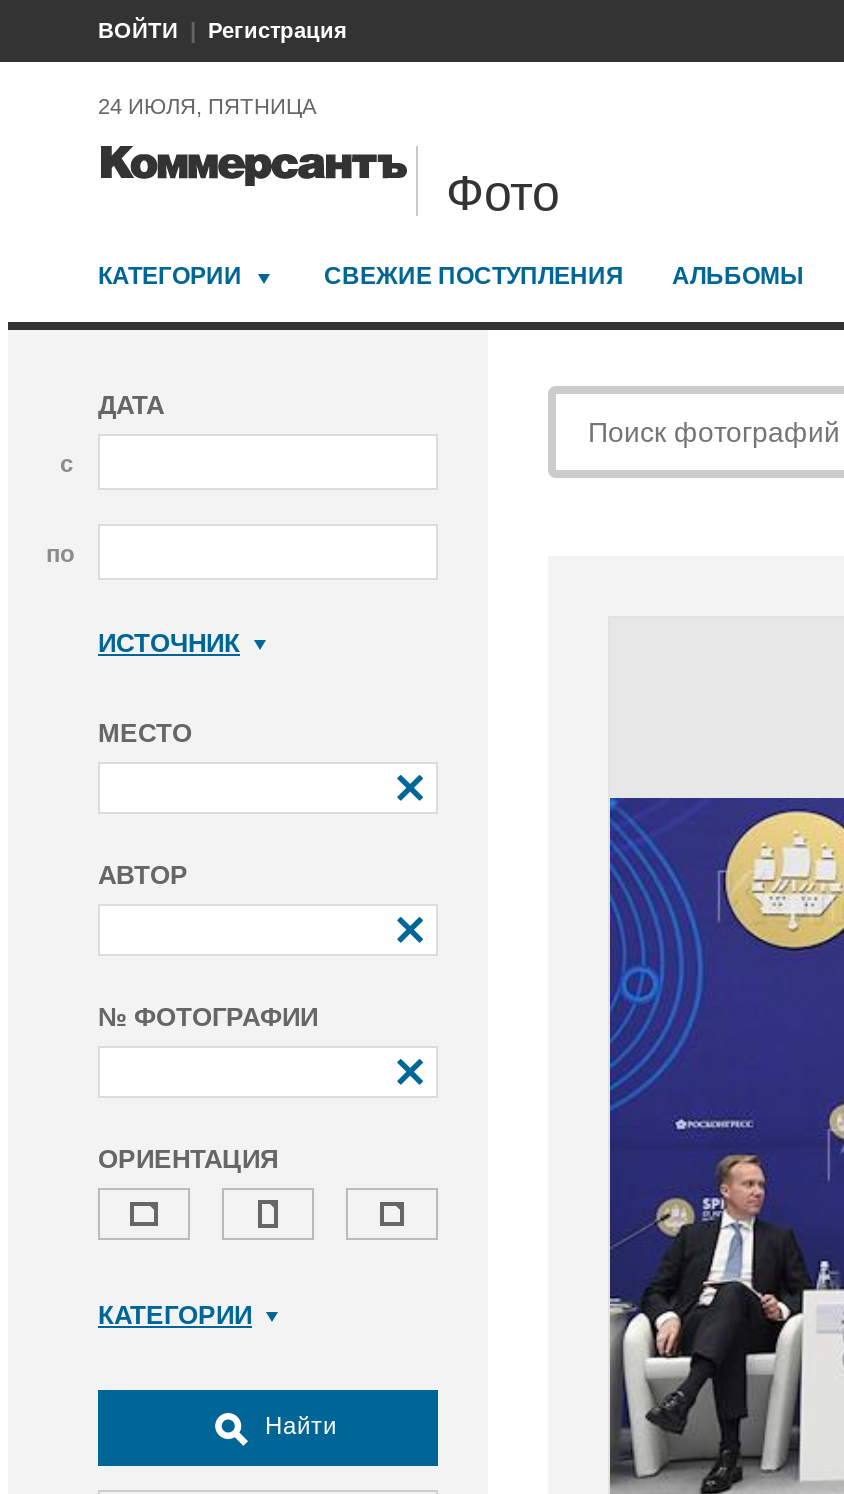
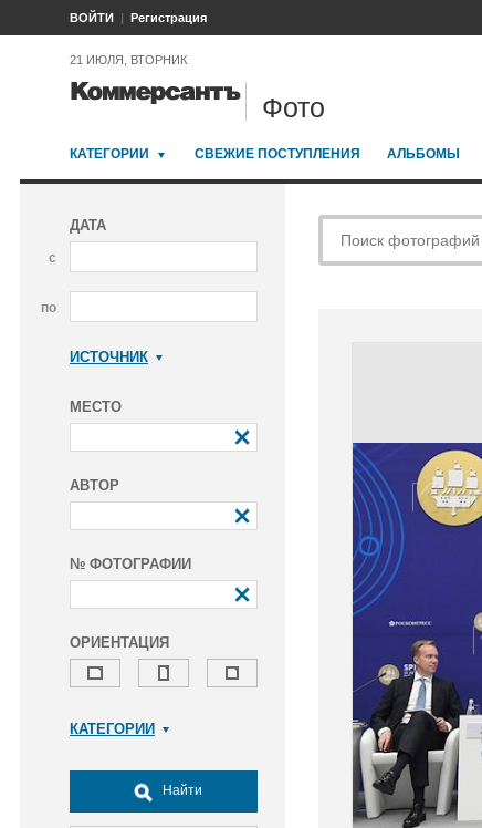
- 24 ИЮЛЯ, ПЯТНИЦА
+ 21 ИЮЛЯ, ВТОРНИК
